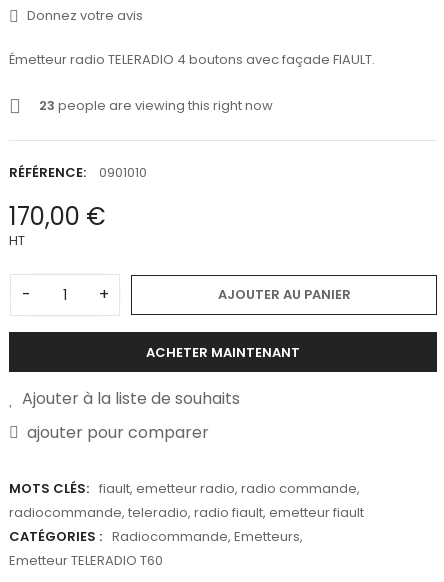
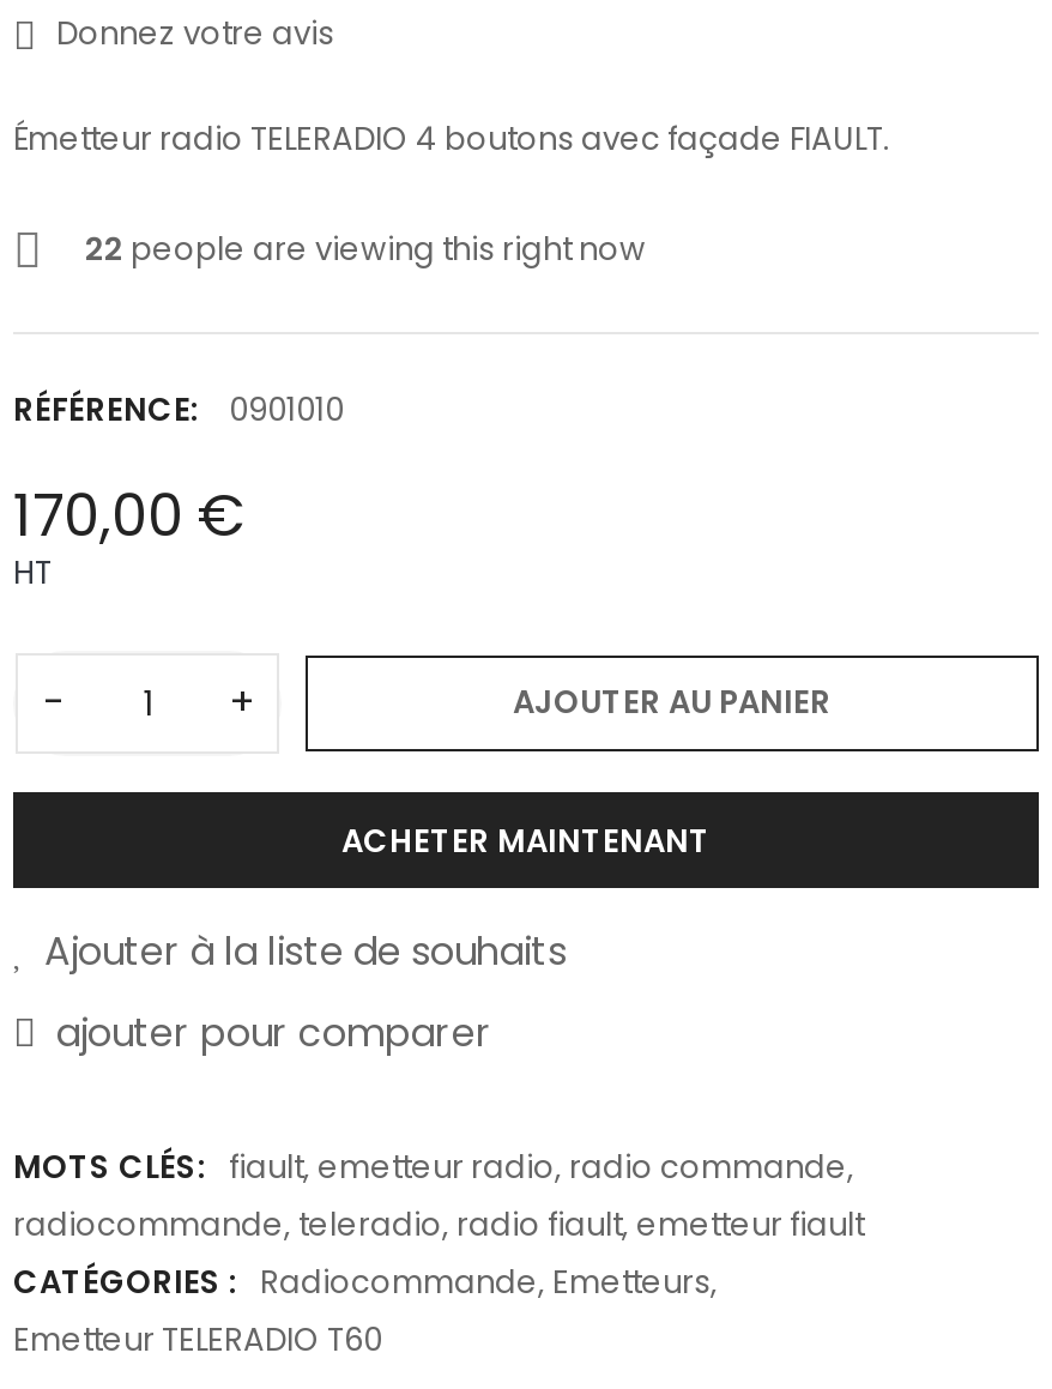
- 23 people are viewing this right now
+ 22 people are viewing this right now
